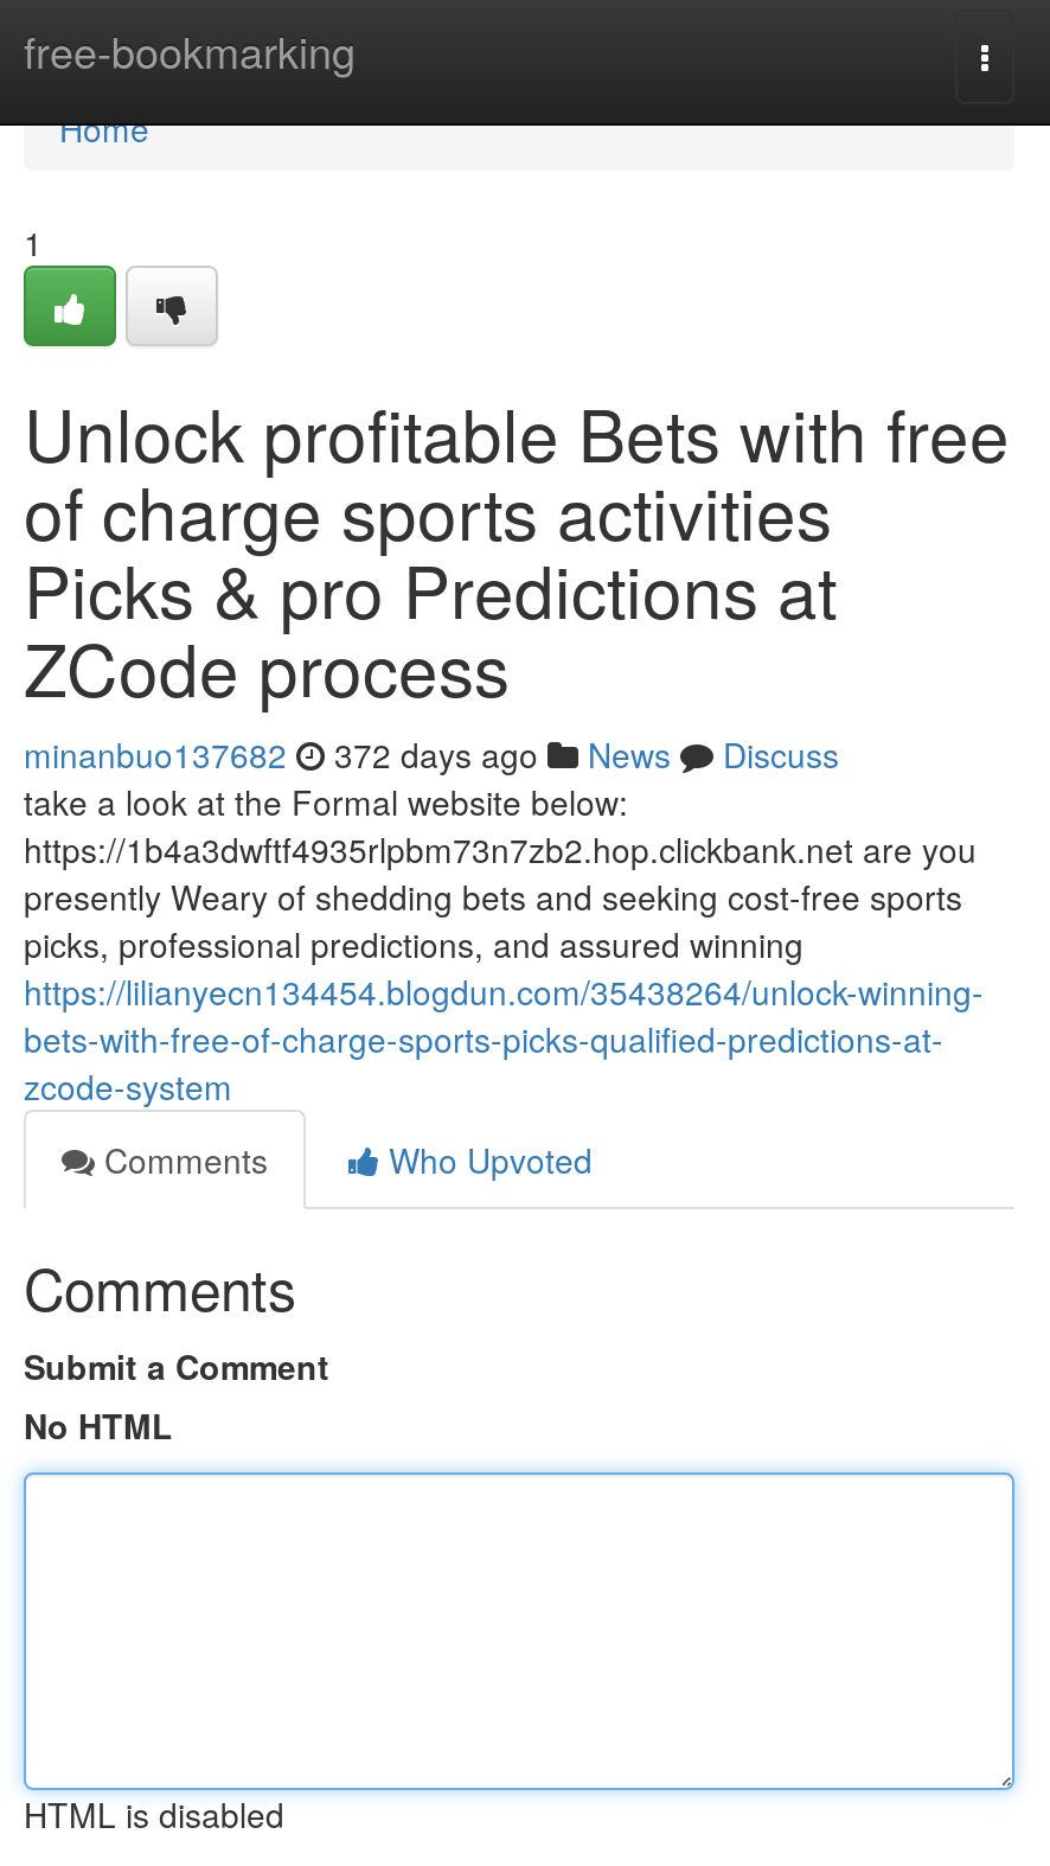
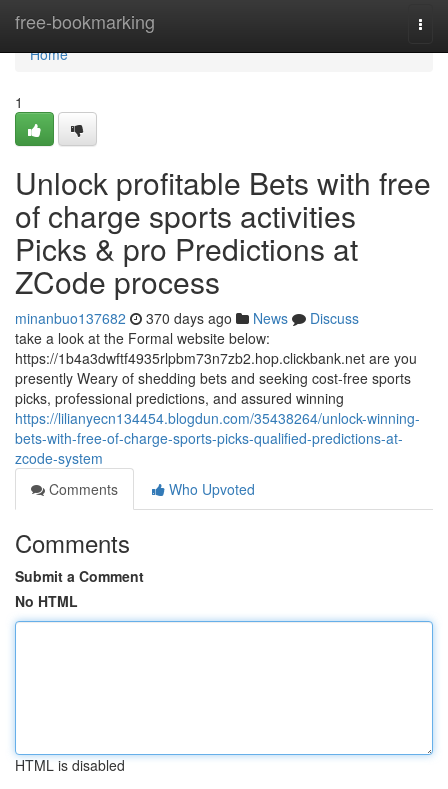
- minanbuo137682 372 days ago News Discuss
+ minanbuo137682 370 days ago News Discuss
